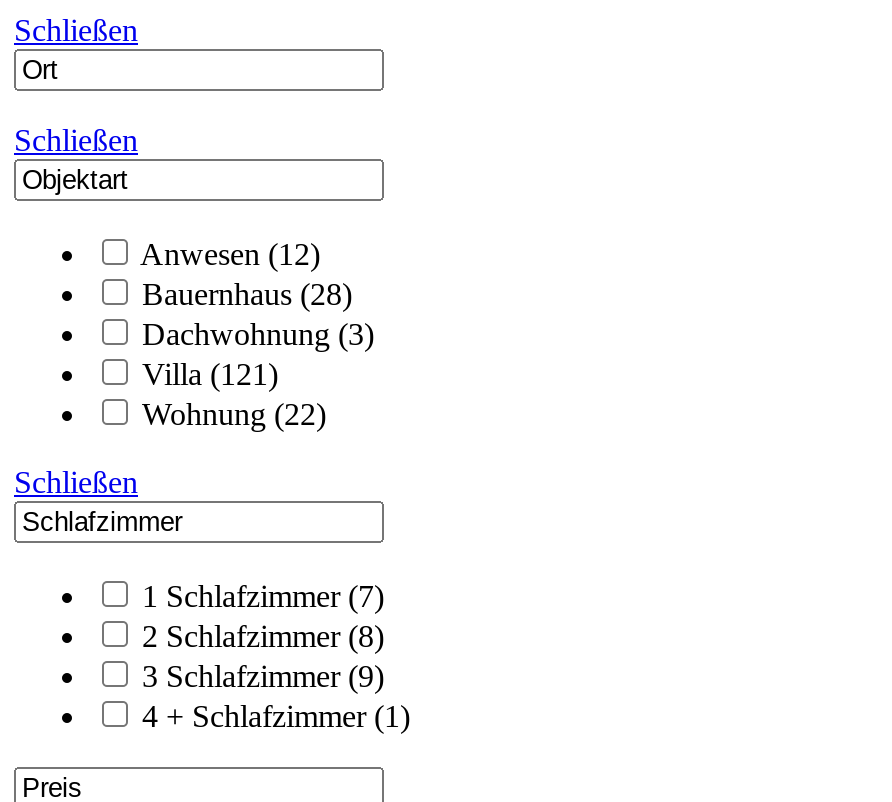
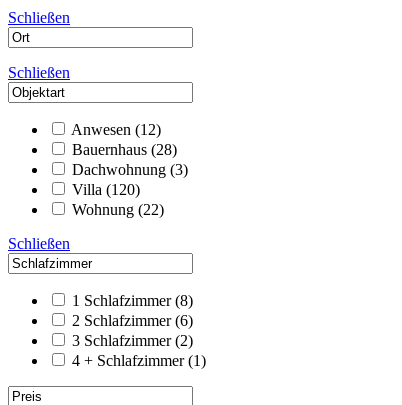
- Villa (121)
+ Villa (120)

- 1 Schlafzimmer (7)
+ 1 Schlafzimmer (8)

- 2 Schlafzimmer (8)
+ 2 Schlafzimmer (6)

- 3 Schlafzimmer (9)
+ 3 Schlafzimmer (2)
